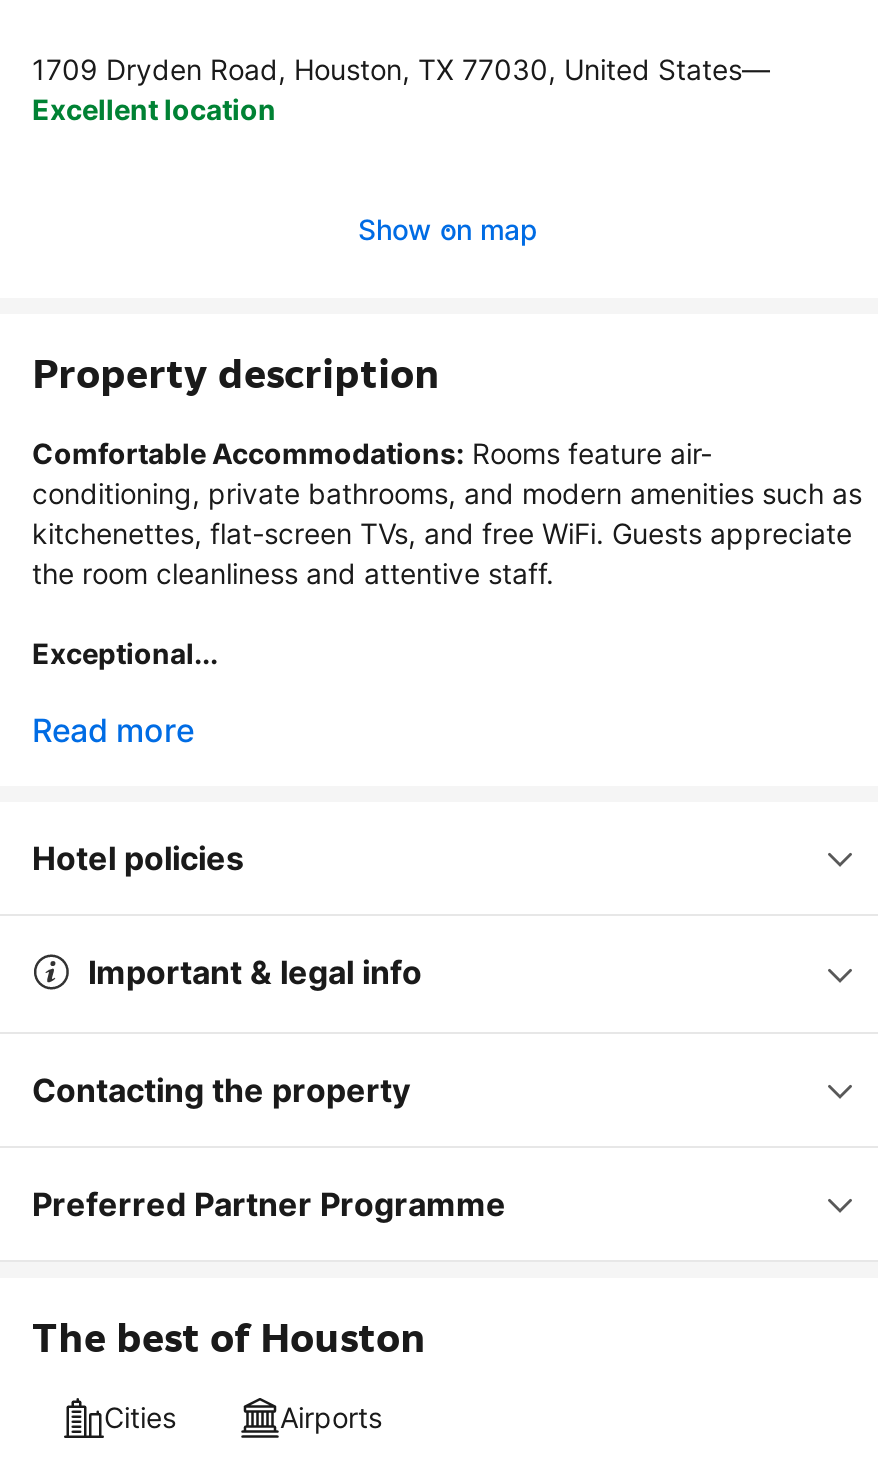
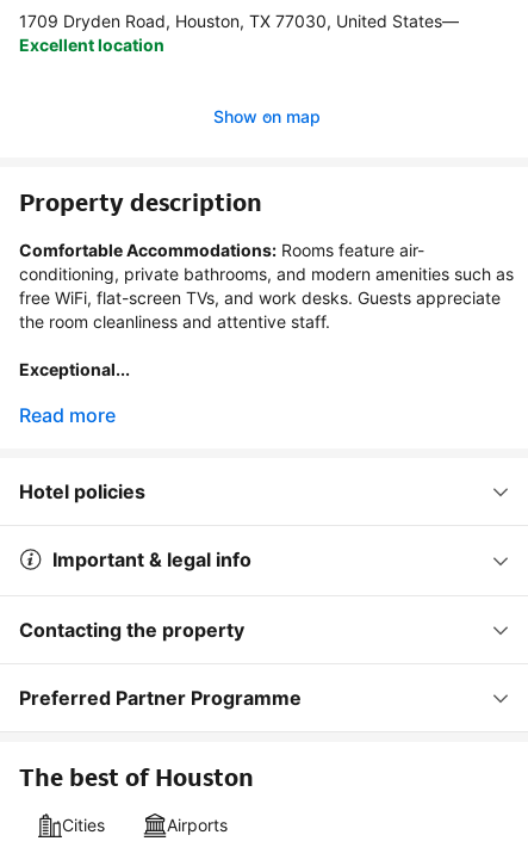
- kitchenettes, flat-screen TVs, and free WiFi. Guests appreciate
+ free WiFi, flat-screen TVs, and work desks. Guests appreciate
